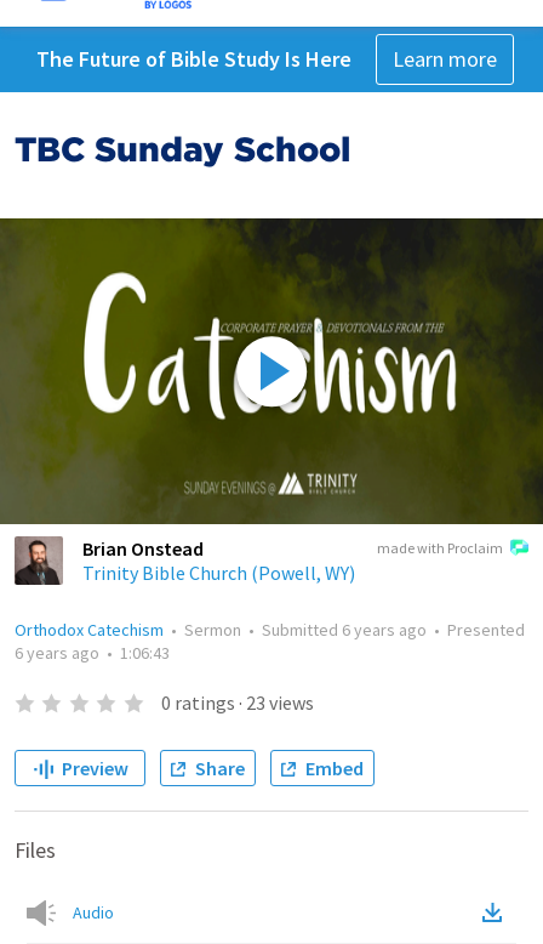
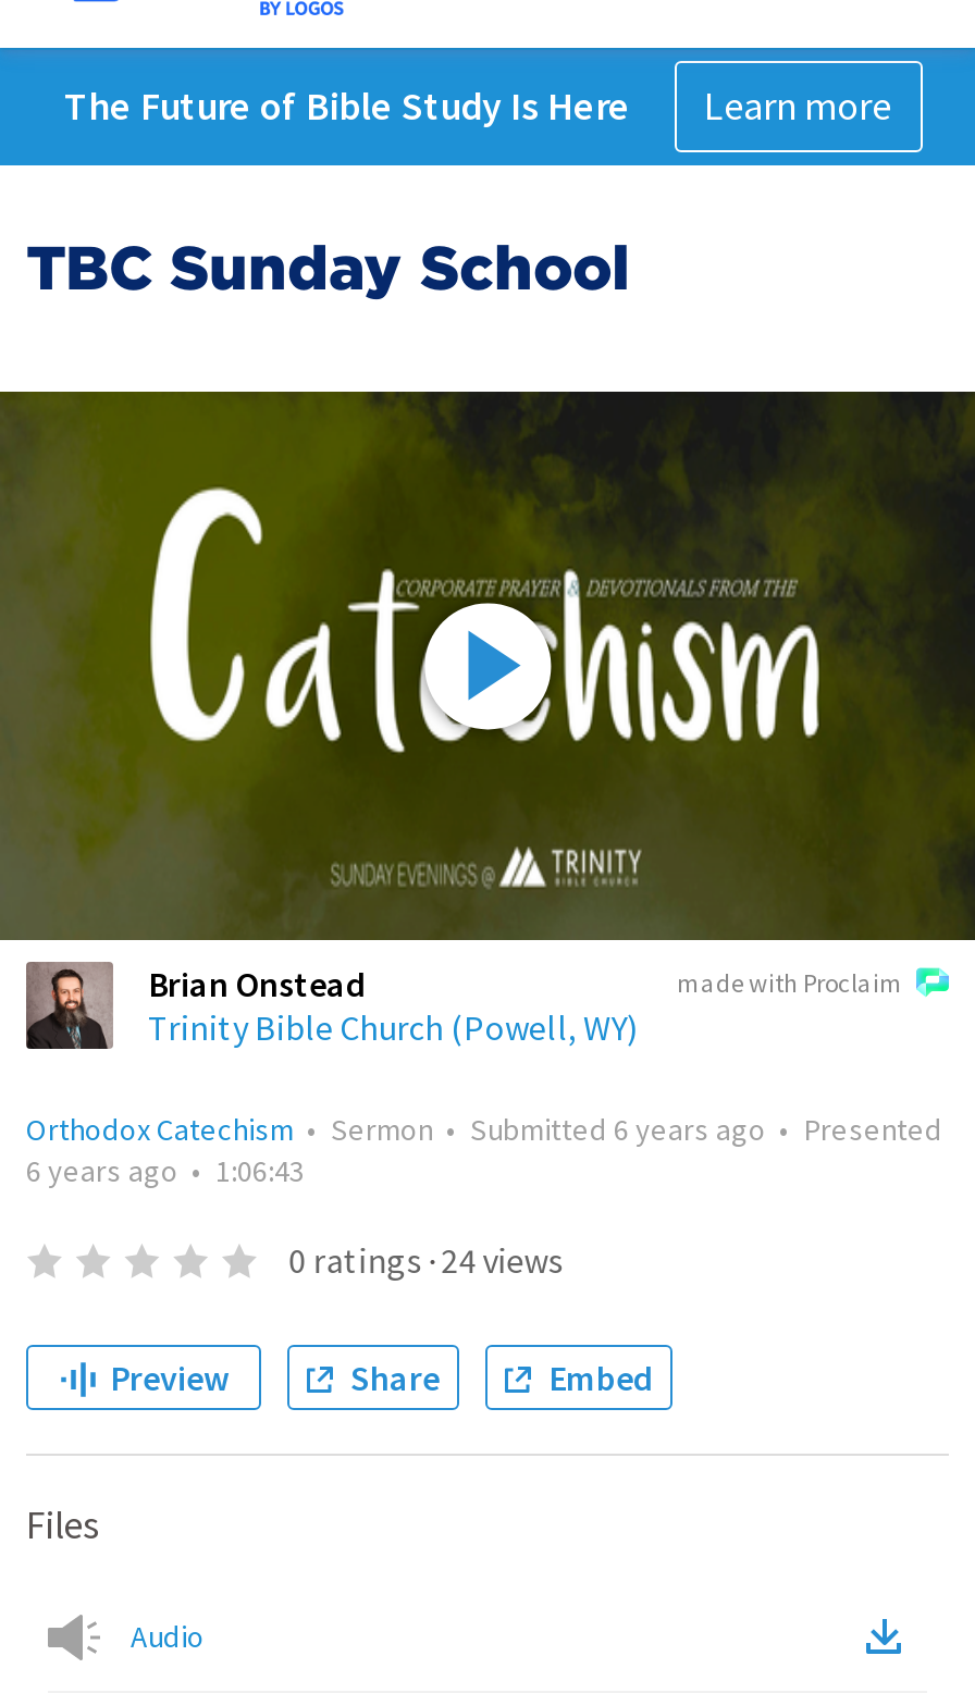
- 0 ratings · 23 views
+ 0 ratings · 24 views
